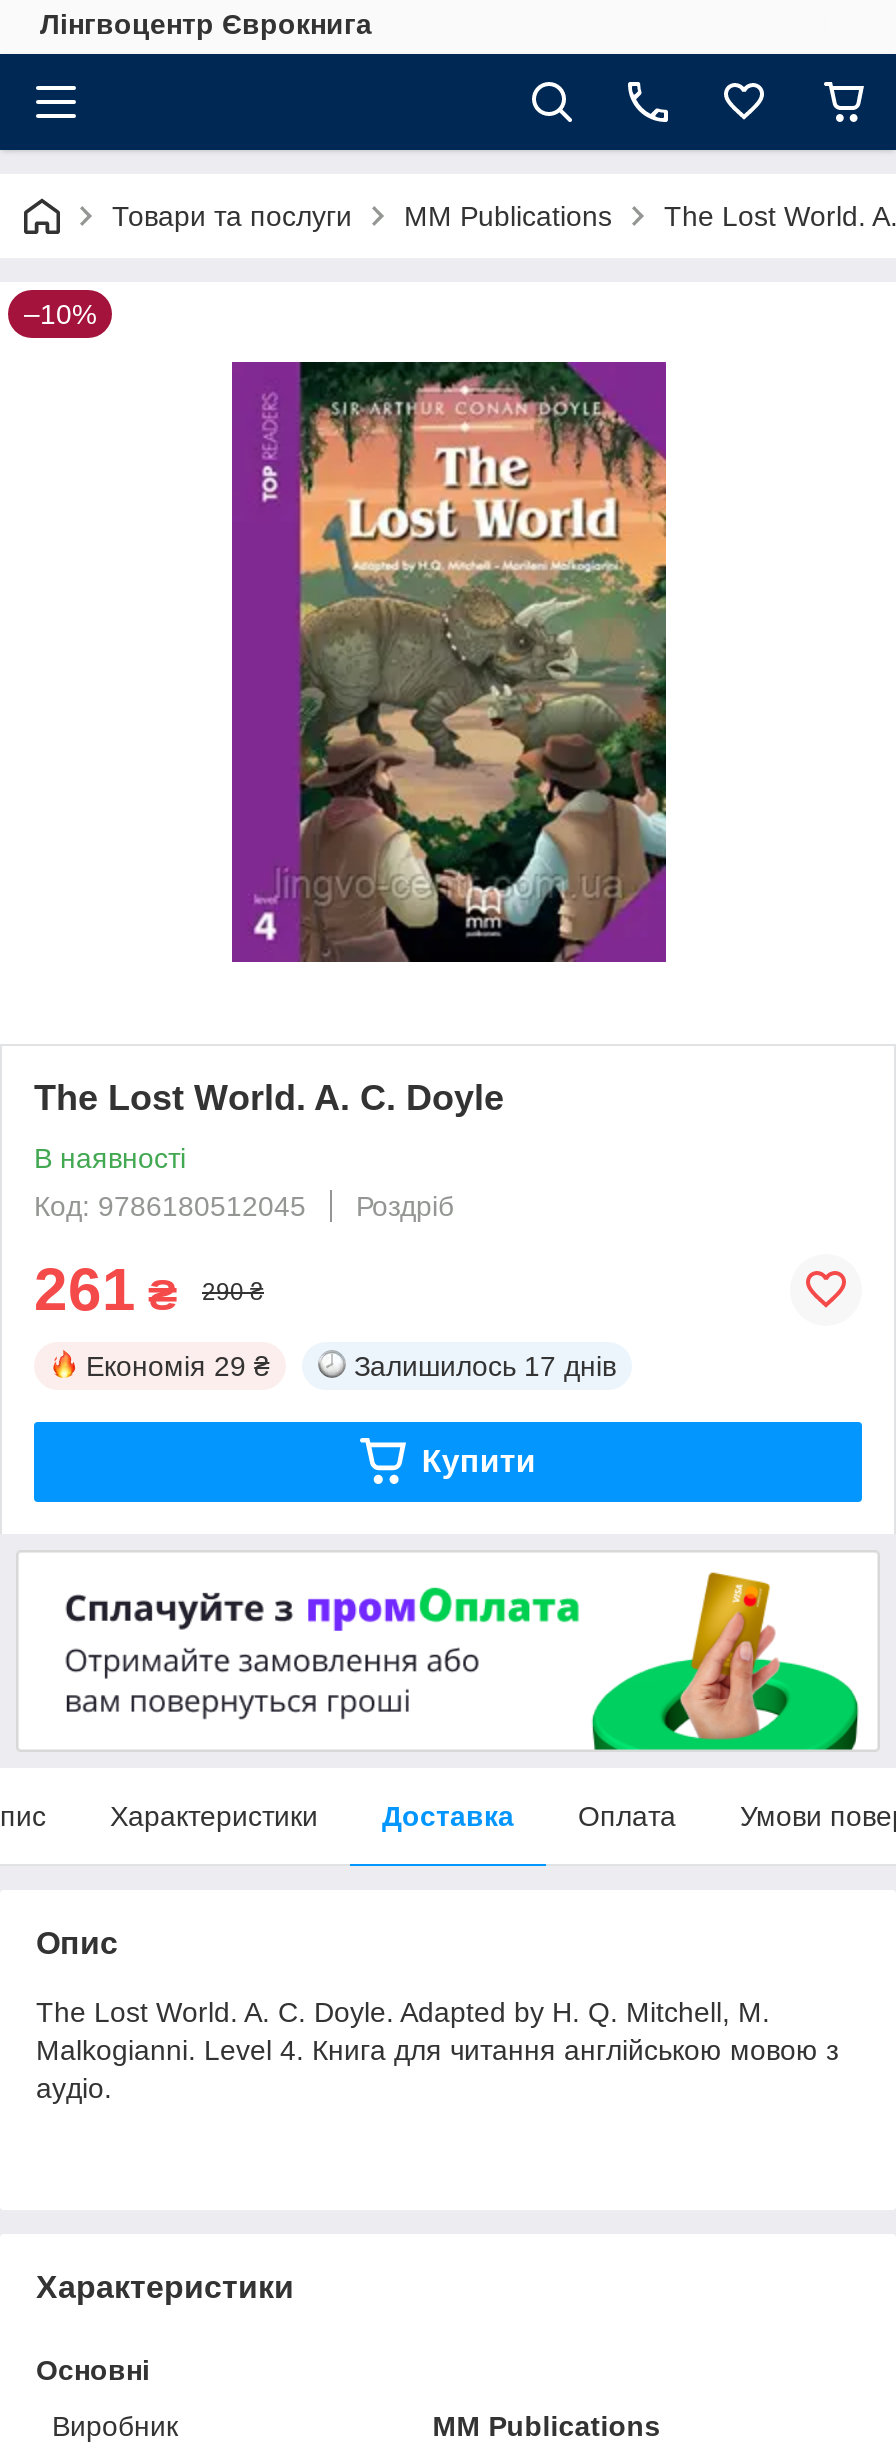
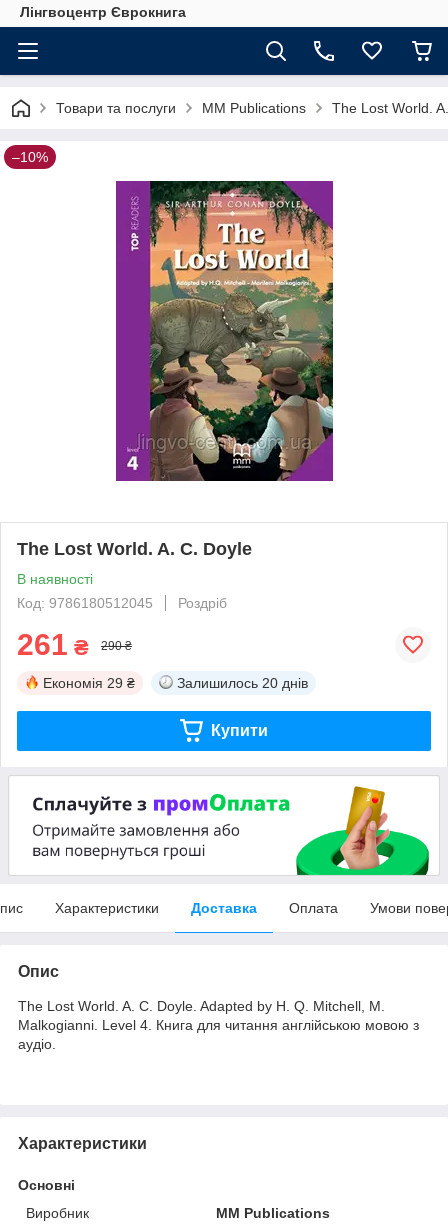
- Залишилось 17 днів
+ Залишилось 20 днів
